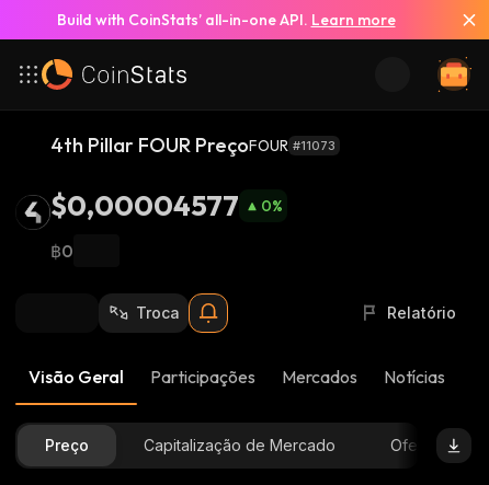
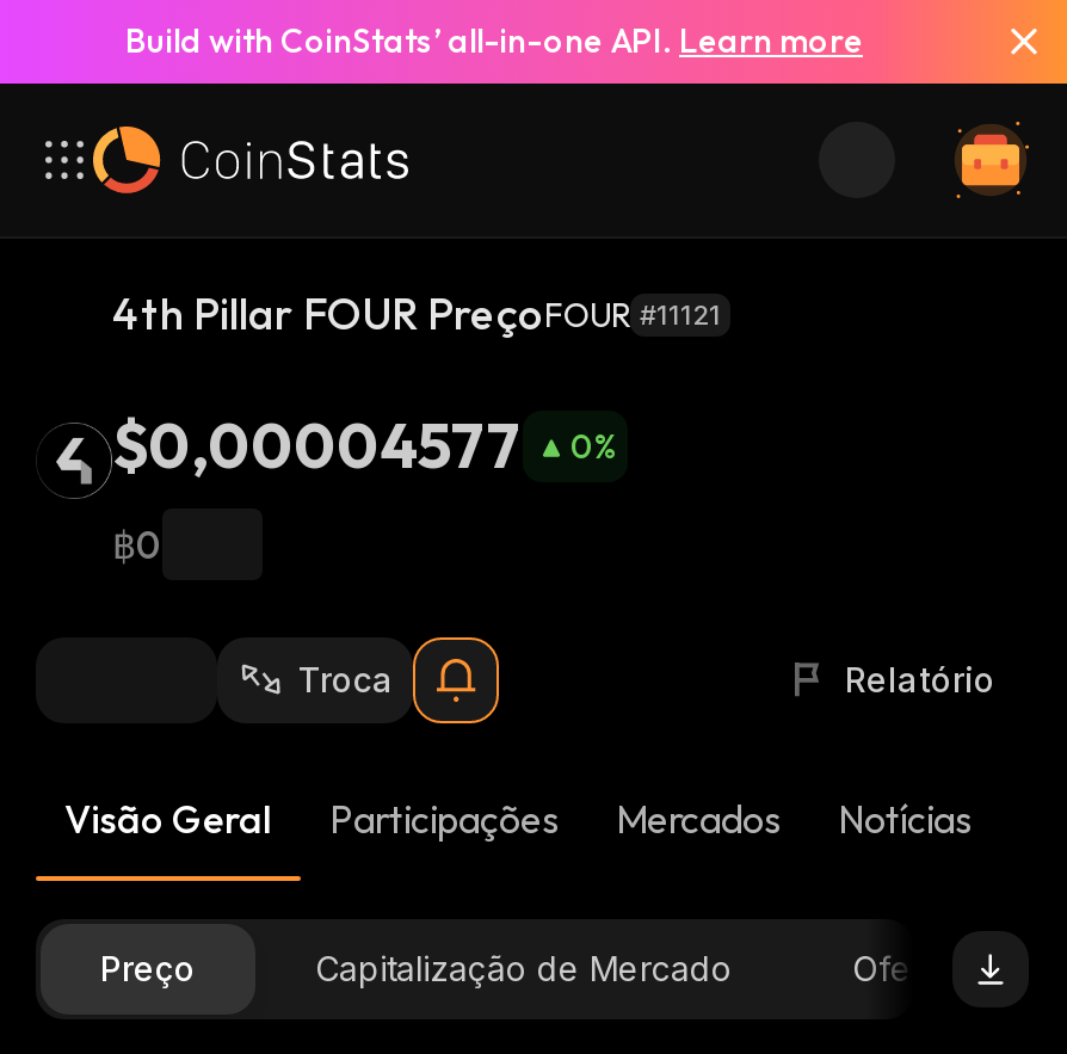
- 4th Pillar FOUR PreçoFOUR #11073
+ 4th Pillar FOUR PreçoFOUR #11121
